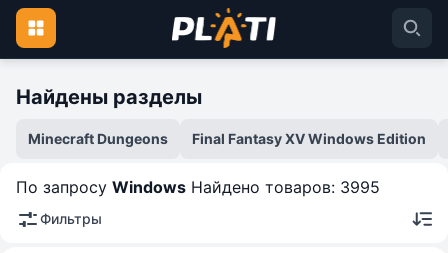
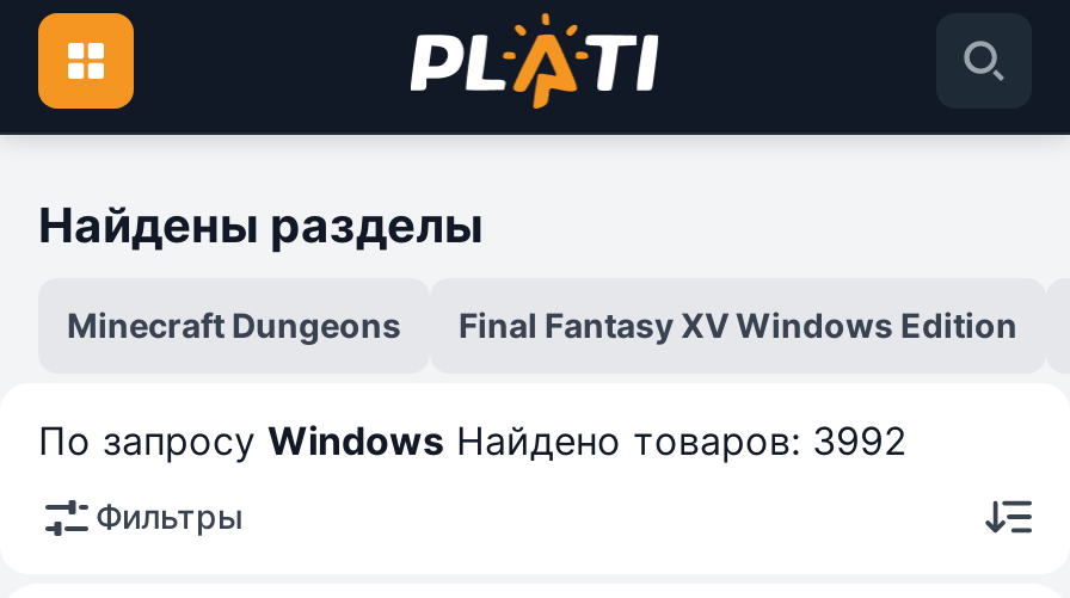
- По запросу Windows Найдено товаров: 3995
+ По запросу Windows Найдено товаров: 3992
